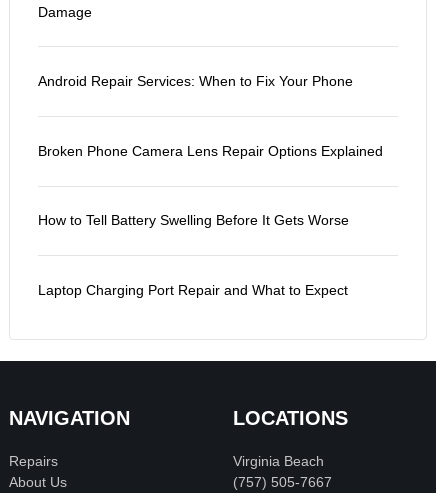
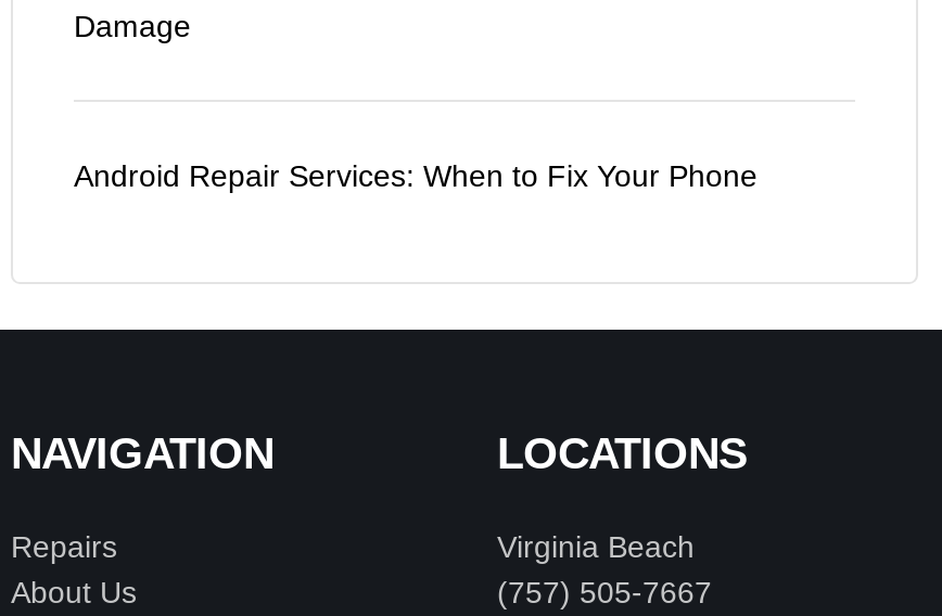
- Broken Phone Camera Lens Repair Options Explained

- How to Tell Battery Swelling Before It Gets Worse

- Laptop Charging Port Repair and What to Expect
